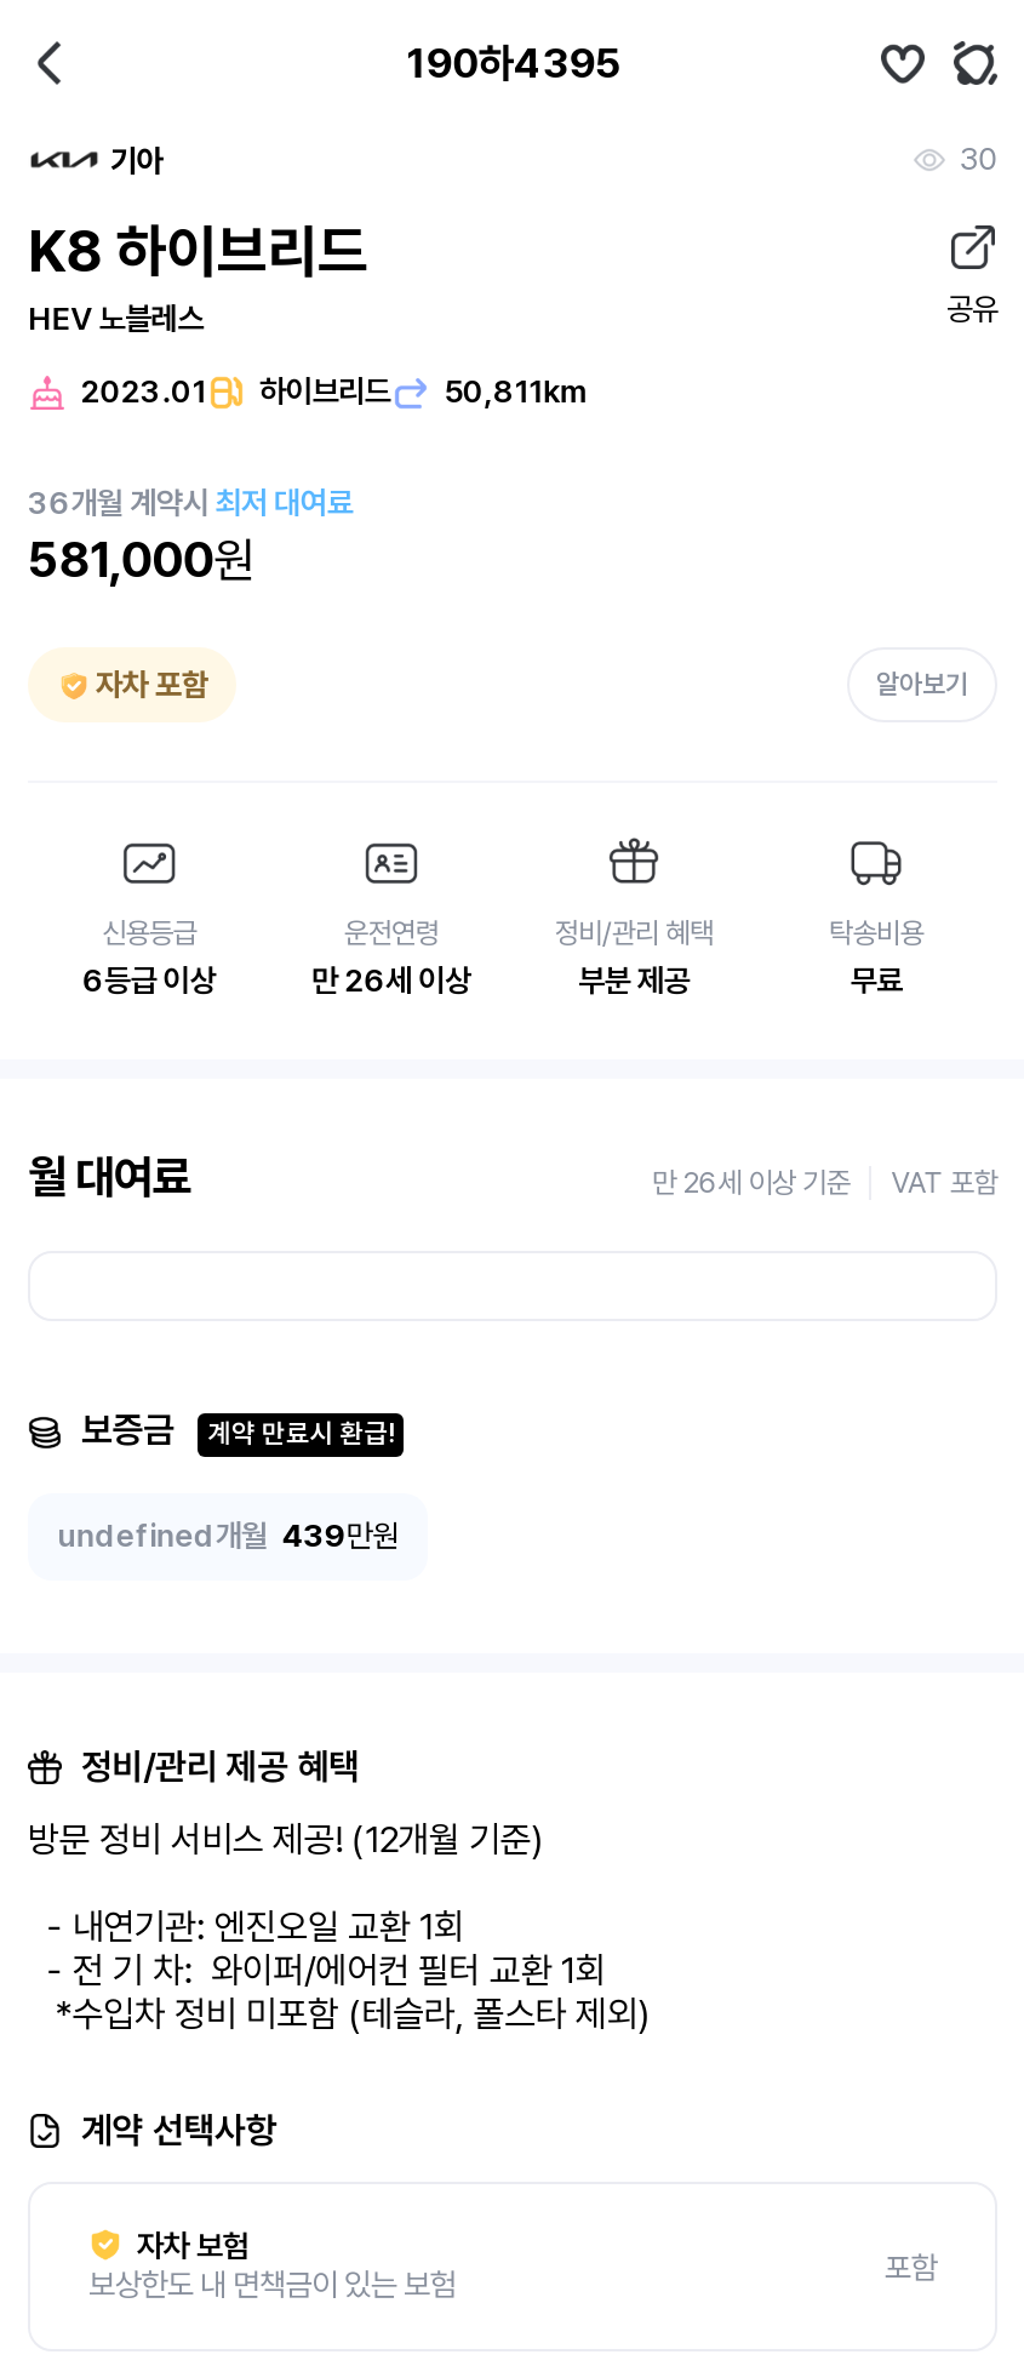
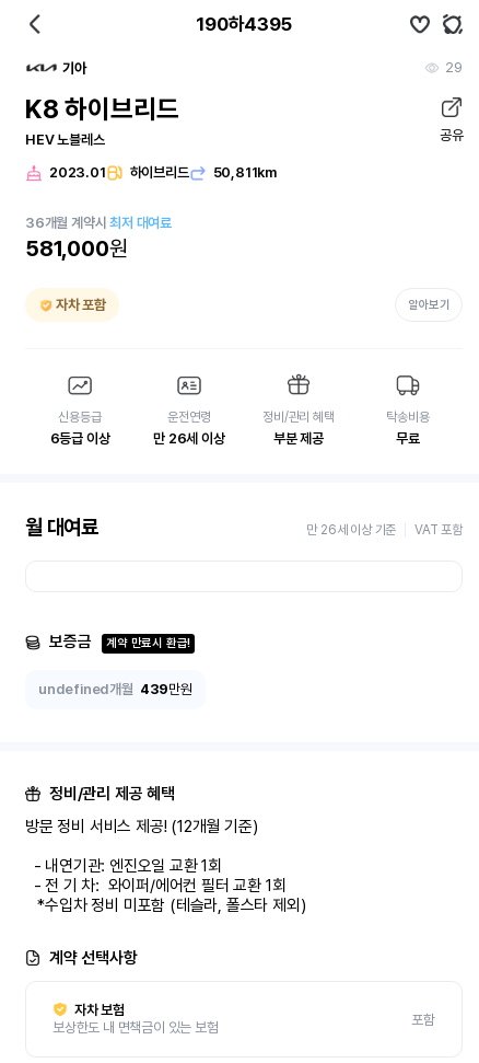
- 30
+ 29
